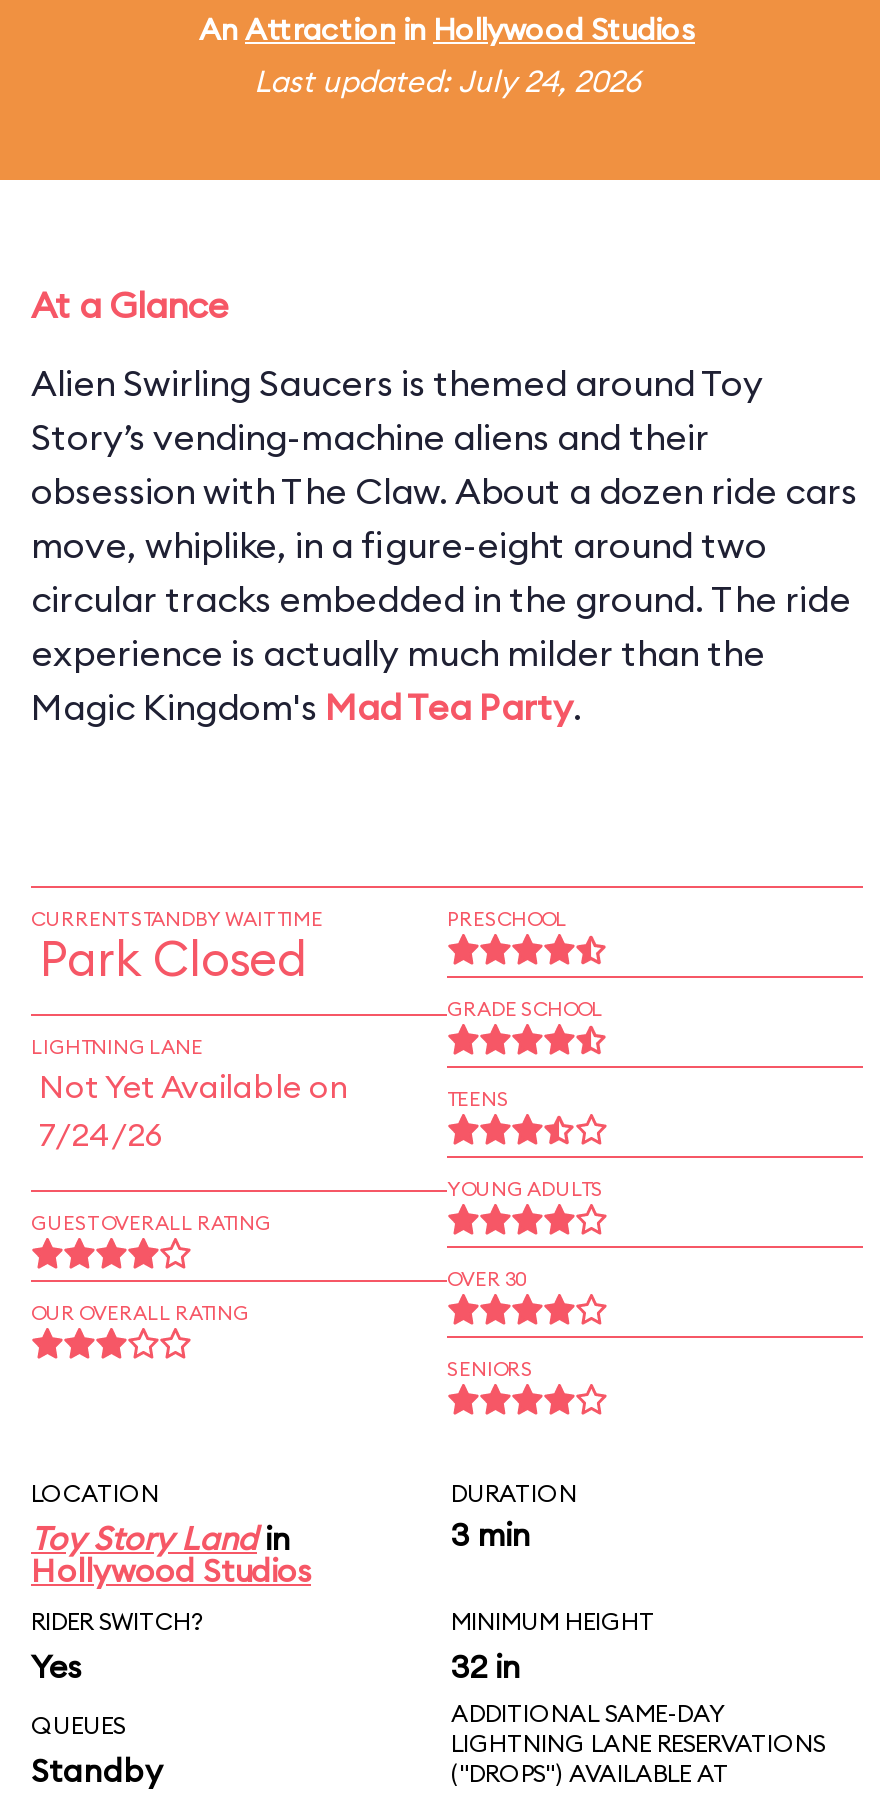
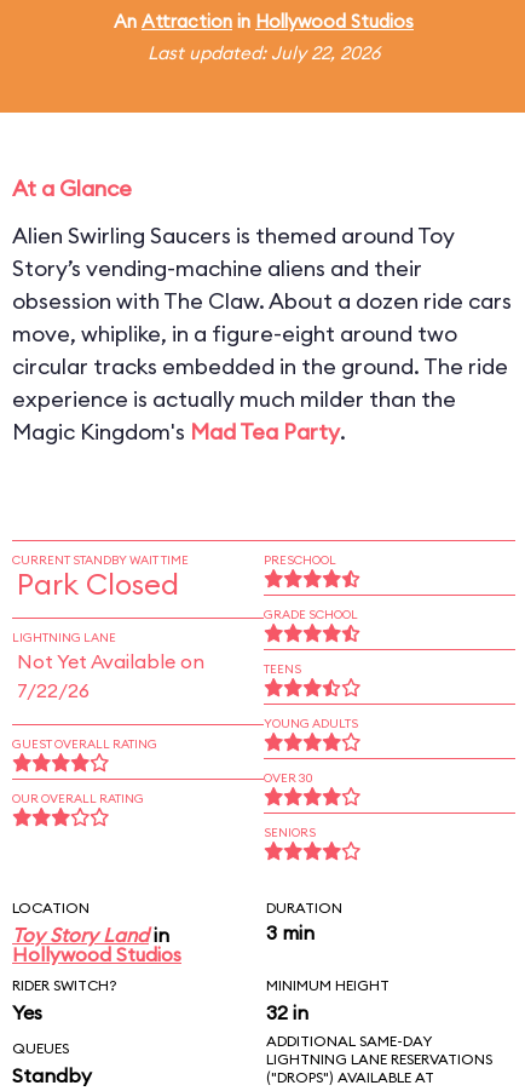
- Last updated: July 24, 2026
+ Last updated: July 22, 2026

- 7/24/26
+ 7/22/26
